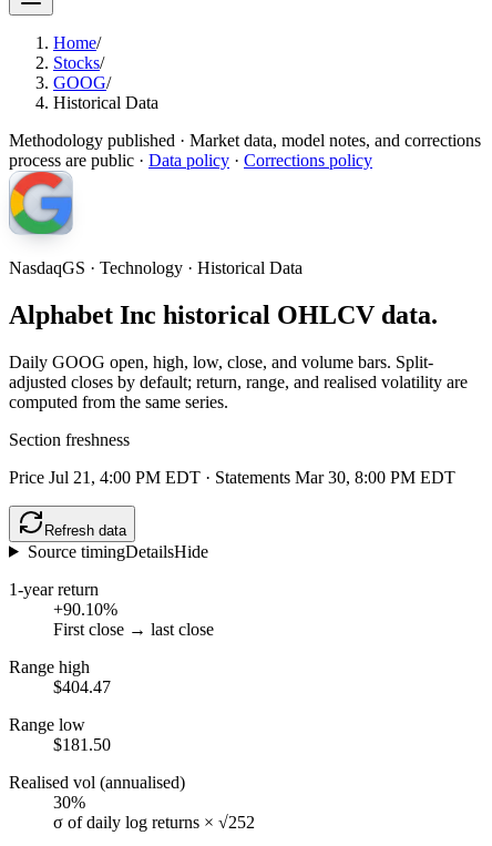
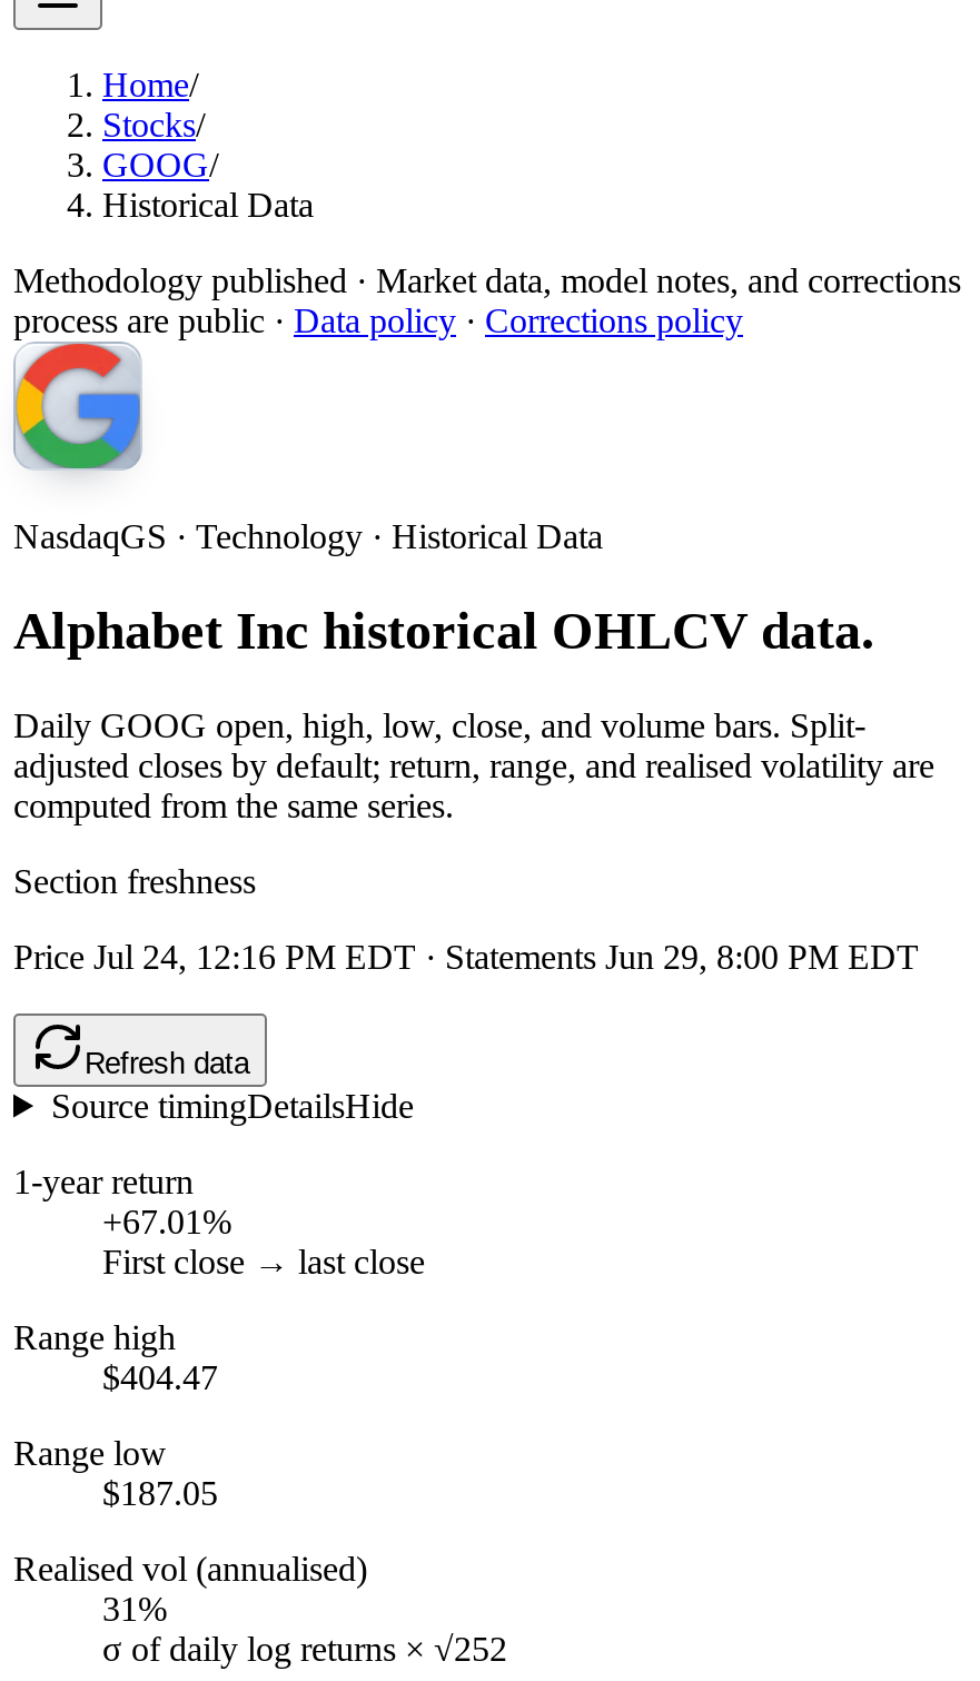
- Price Jul 21, 4:00 PM EDT · Statements Mar 30, 8:00 PM EDT
+ Price Jul 24, 12:16 PM EDT · Statements Jun 29, 8:00 PM EDT

- +90.10%
+ +67.01%

- $181.50
+ $187.05

- 30%
+ 31%
